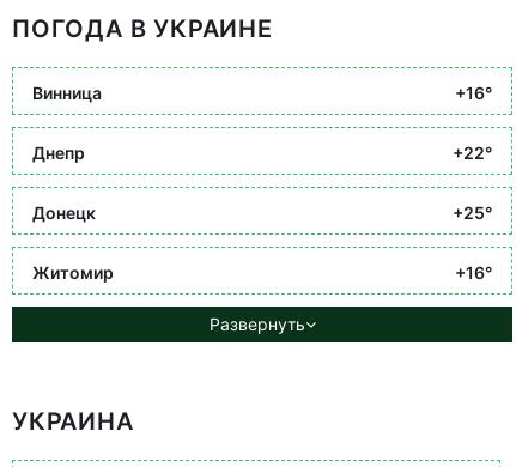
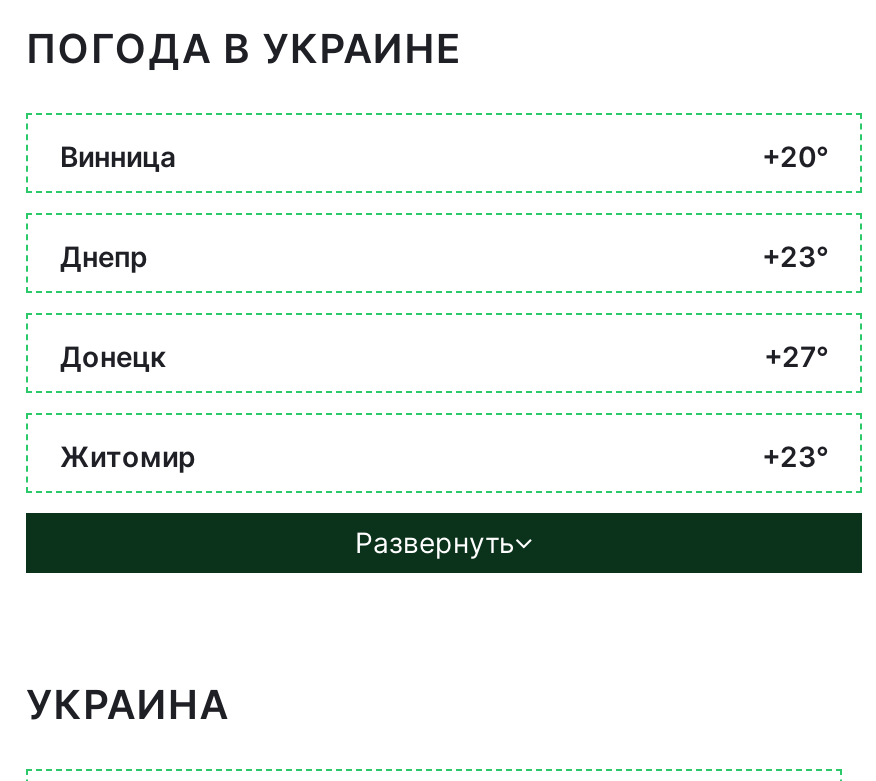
- +16°
+ +20°

- +22°
+ +23°

- +25°
+ +27°

- +16°
+ +23°
